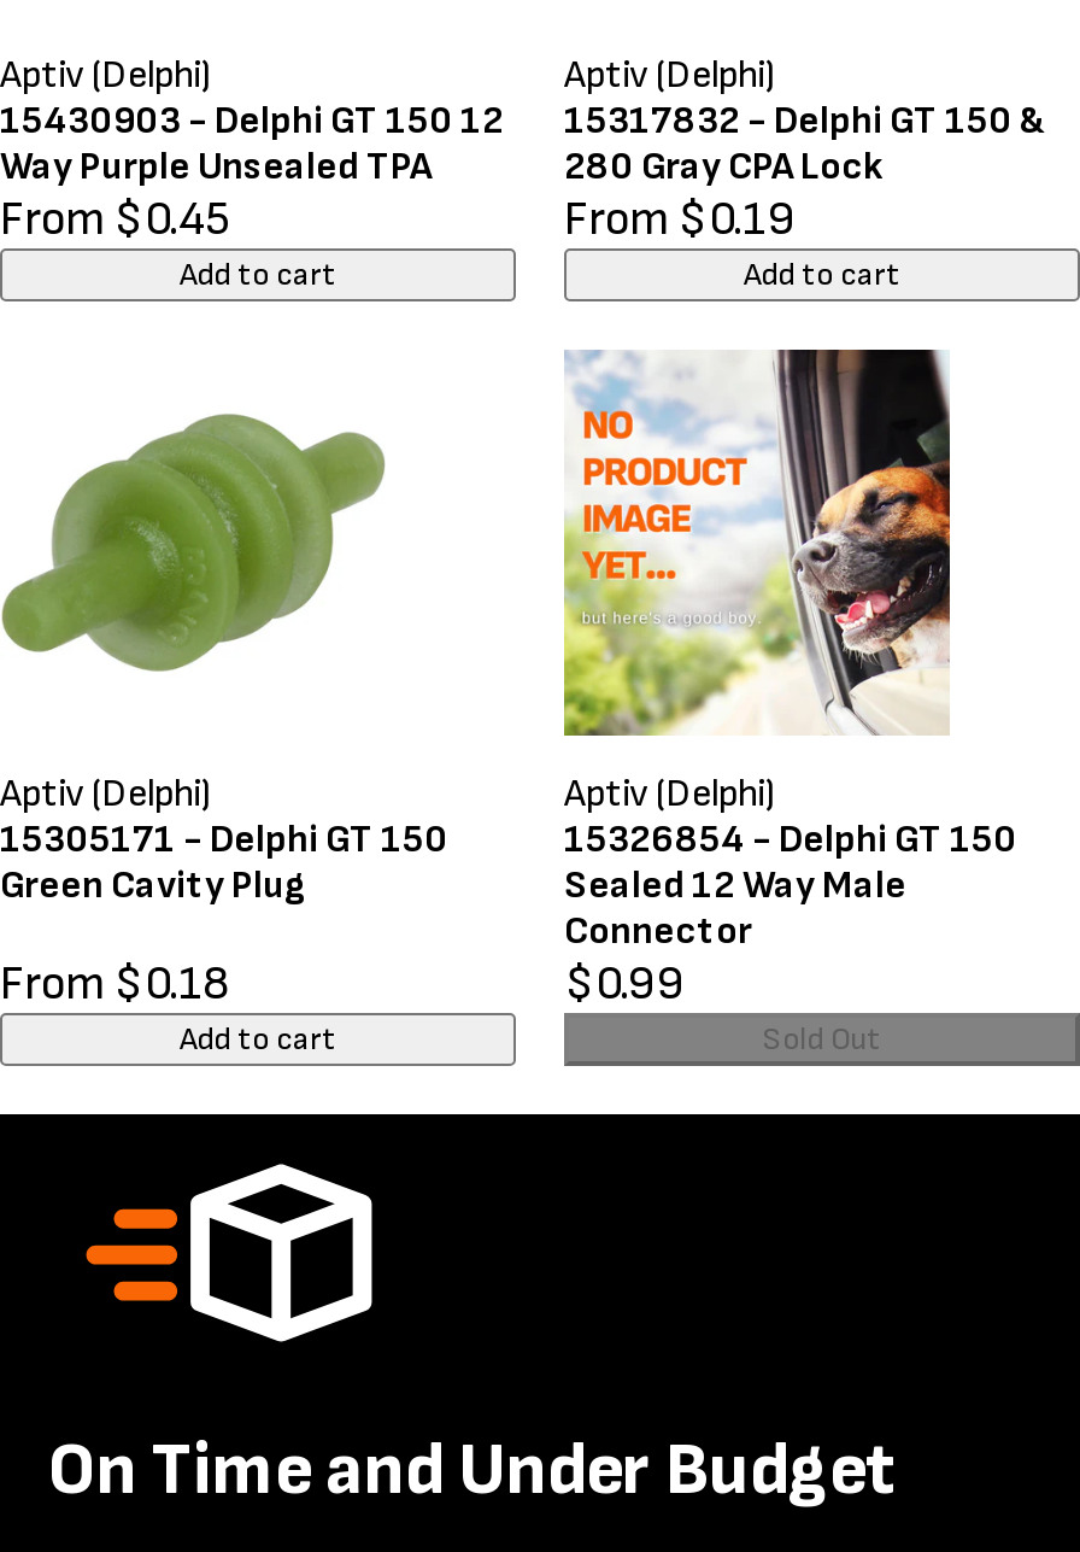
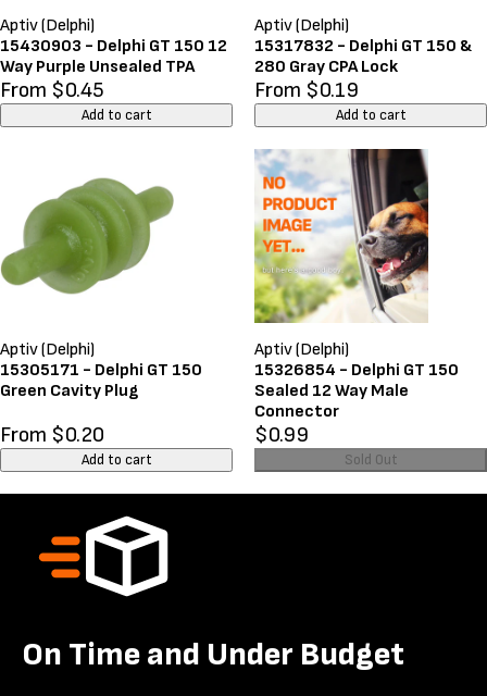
- From $0.18
+ From $0.20
